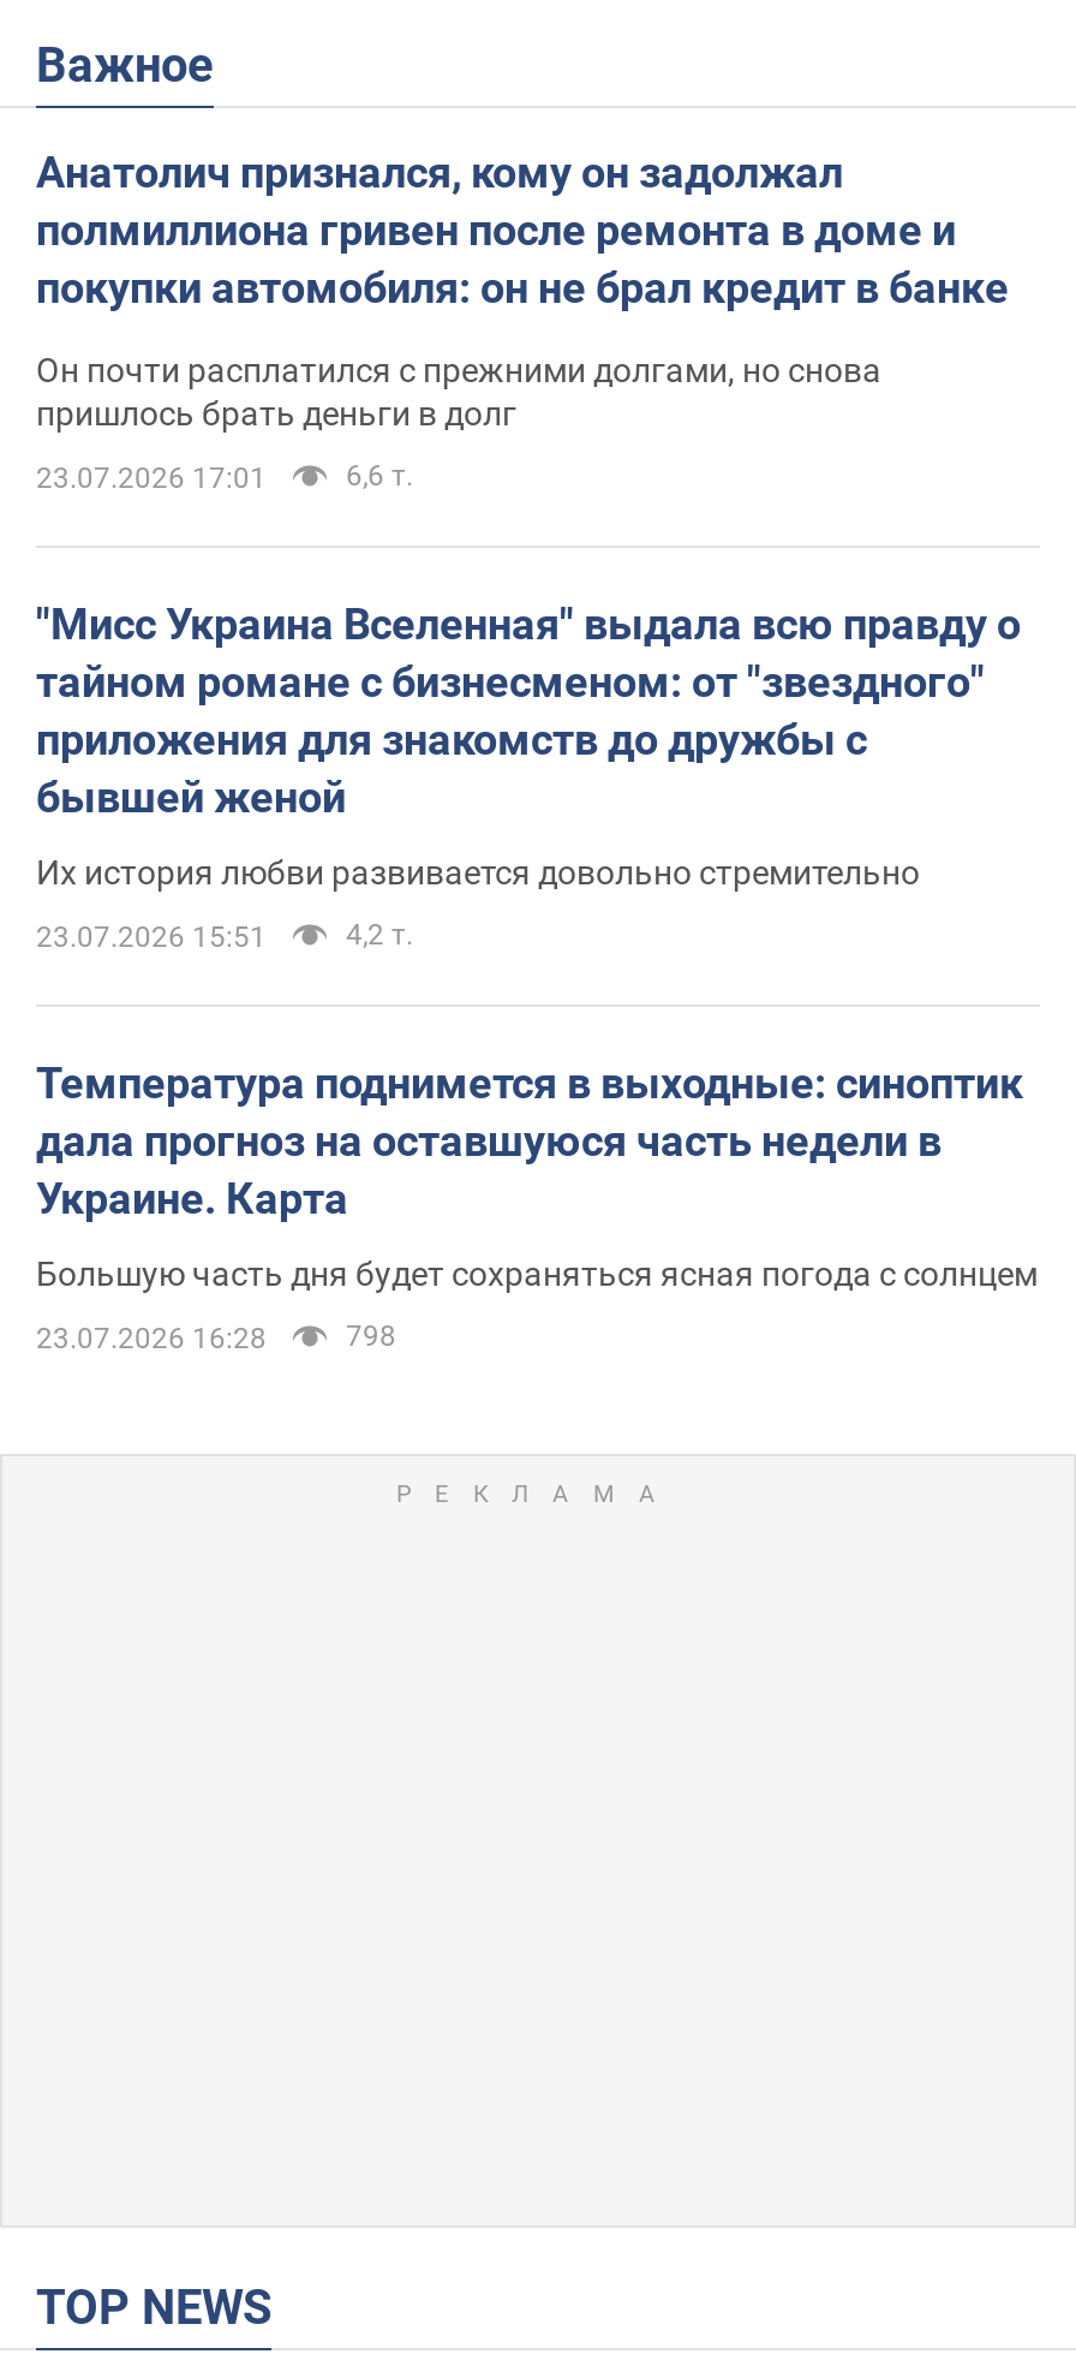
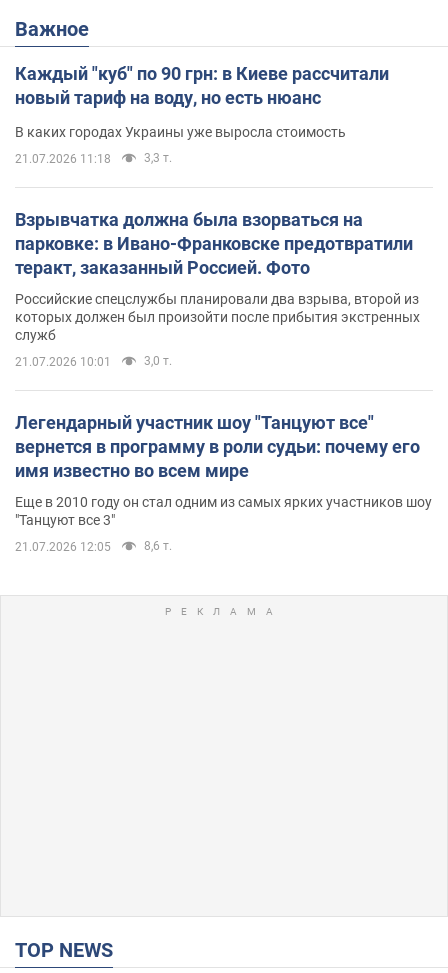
- Анатолич признался, кому он задолжал
- полмиллиона гривен после ремонта в доме и
- покупки автомобиля: он не брал кредит в банке
+ Каждый "куб" по 90 грн: в Киеве рассчитали
+ новый тариф на воду, но есть нюанс

- Он почти расплатился с прежними долгами, но снова
- пришлось брать деньги в долг
+ В каких городах Украины уже выросла стоимость

- 23.07.2026 17:01
- 6,6 т.
+ 21.07.2026 11:18
+ 3,3 т.

- "Мисс Украина Вселенная" выдала всю правду о
- тайном романе с бизнесменом: от "звездного"
- приложения для знакомств до дружбы с
- бывшей женой
+ Взрывчатка должна была взорваться на
+ парковке: в Ивано-Франковске предотвратили
+ теракт, заказанный Россией. Фото

- Их история любви развивается довольно стремительно
+ Российские спецслужбы планировали два взрыва, второй из
+ которых должен был произойти после прибытия экстренных
+ служб

- 23.07.2026 15:51
- 4,2 т.
+ 21.07.2026 10:01
+ 3,0 т.

- Температура поднимется в выходные: синоптик
- дала прогноз на оставшуюся часть недели в
- Украине. Карта
+ Легендарный участник шоу "Танцуют все"
+ вернется в программу в роли судьи: почему его
+ имя известно во всем мире

- Большую часть дня будет сохраняться ясная погода с солнцем
+ Еще в 2010 году он стал одним из самых ярких участников шоу
+ "Танцуют все 3"

- 23.07.2026 16:28
- 798
+ 21.07.2026 12:05
+ 8,6 т.
